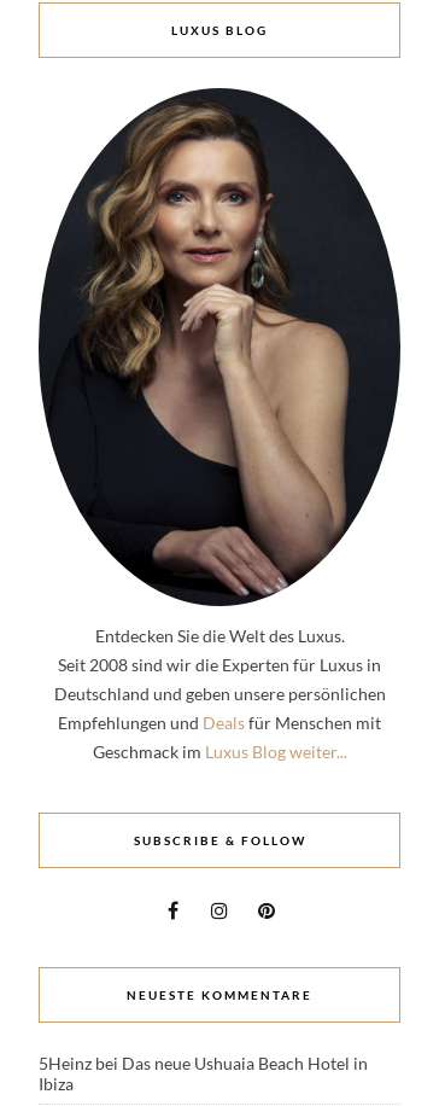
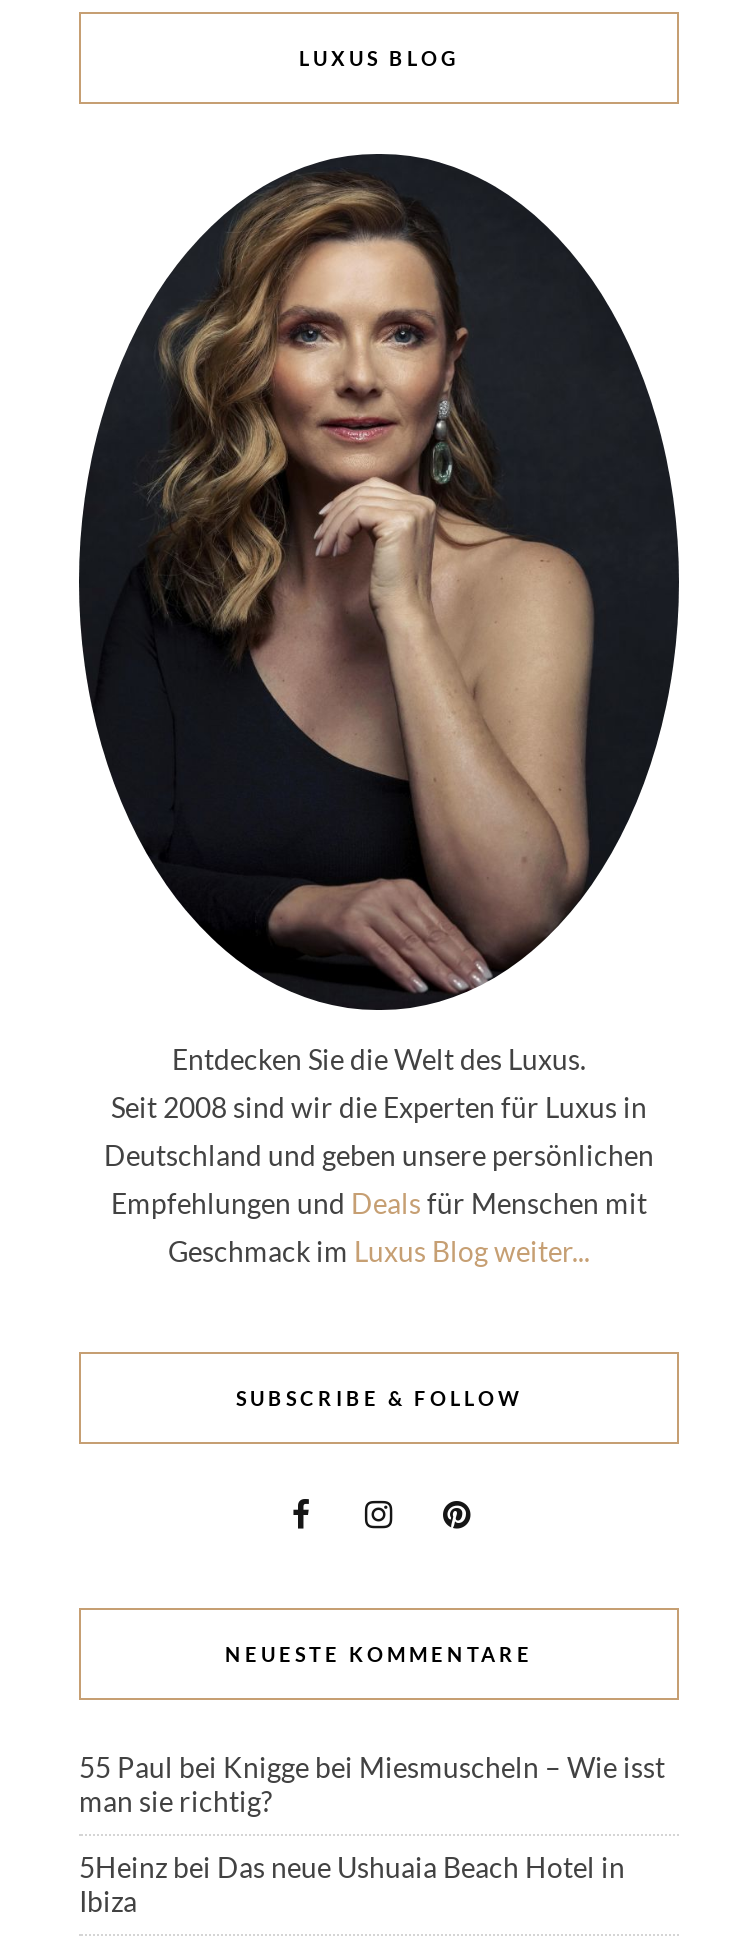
+ 55 Paul bei Knigge bei Miesmuscheln – Wie isst
+ man sie richtig?
